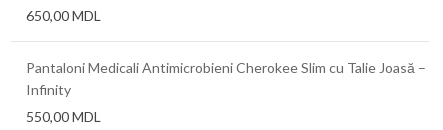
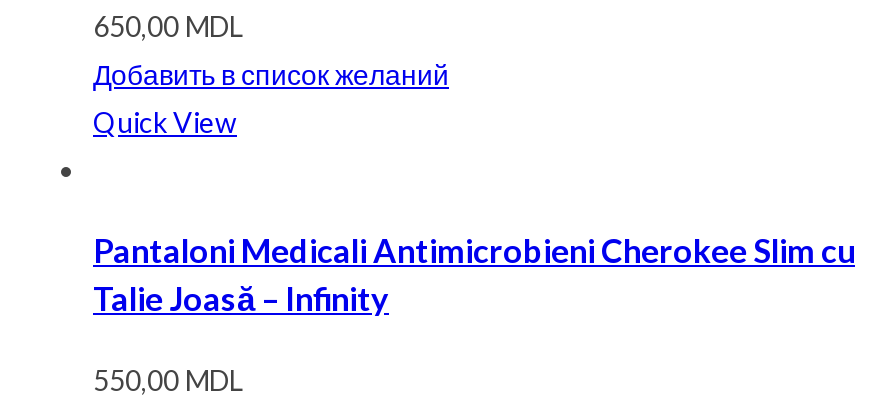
- Pantaloni Medicali Antimicrobieni Cherokee Slim cu Talie Joasă –
- Infinity
+ Добавить в список желаний
+ Quick View
+ Pantaloni Medicali Antimicrobieni Cherokee Slim cu
+ Talie Joasă – Infinity
